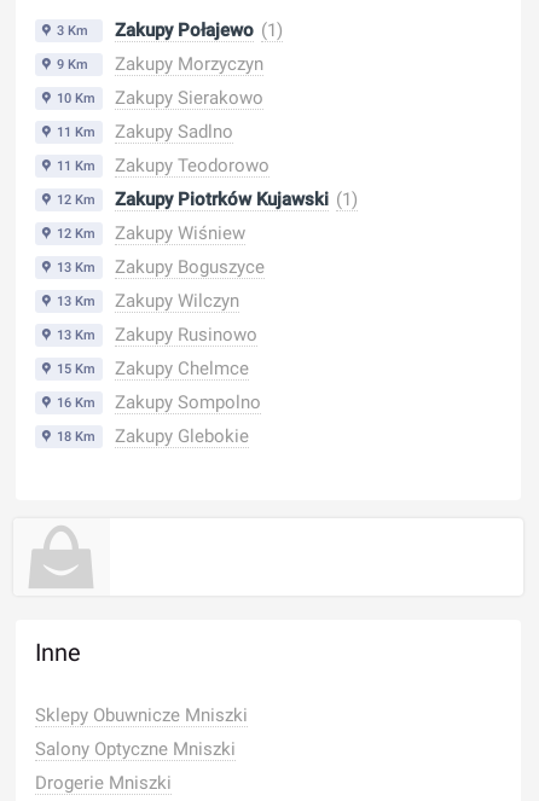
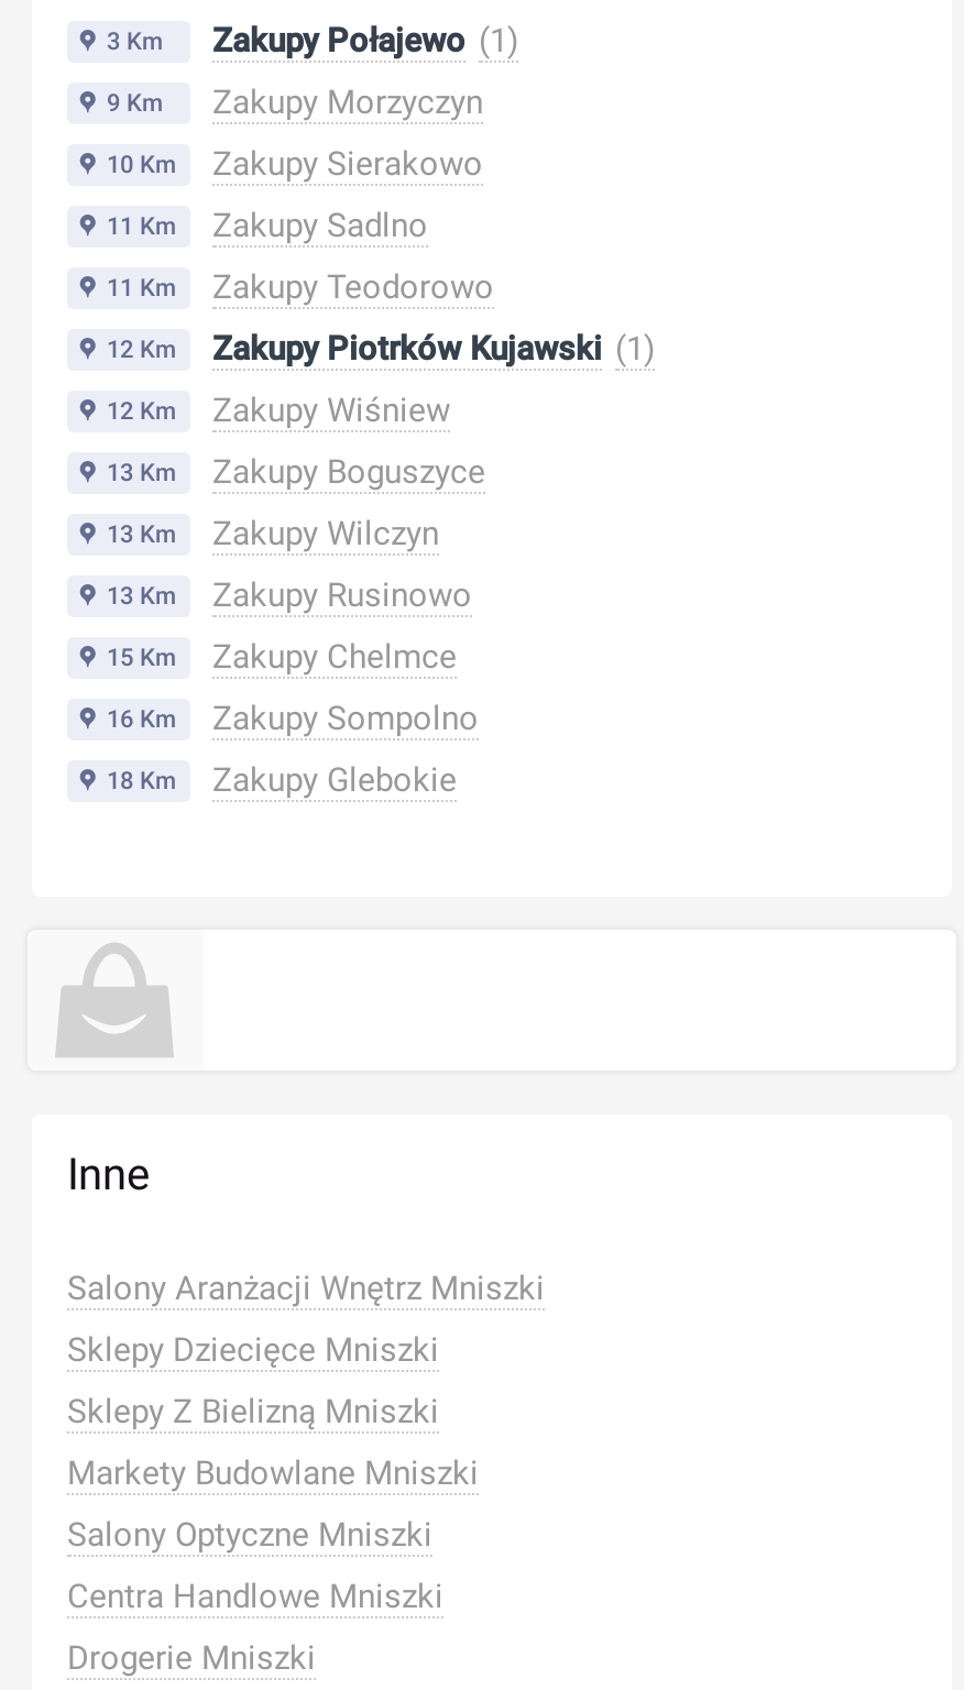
- Sklepy Obuwnicze Mniszki
+ Salony Aranżacji Wnętrz Mniszki
+ Sklepy Dziecięce Mniszki
+ Sklepy Z Bielizną Mniszki
+ Markety Budowlane Mniszki

+ Centra Handlowe Mniszki
